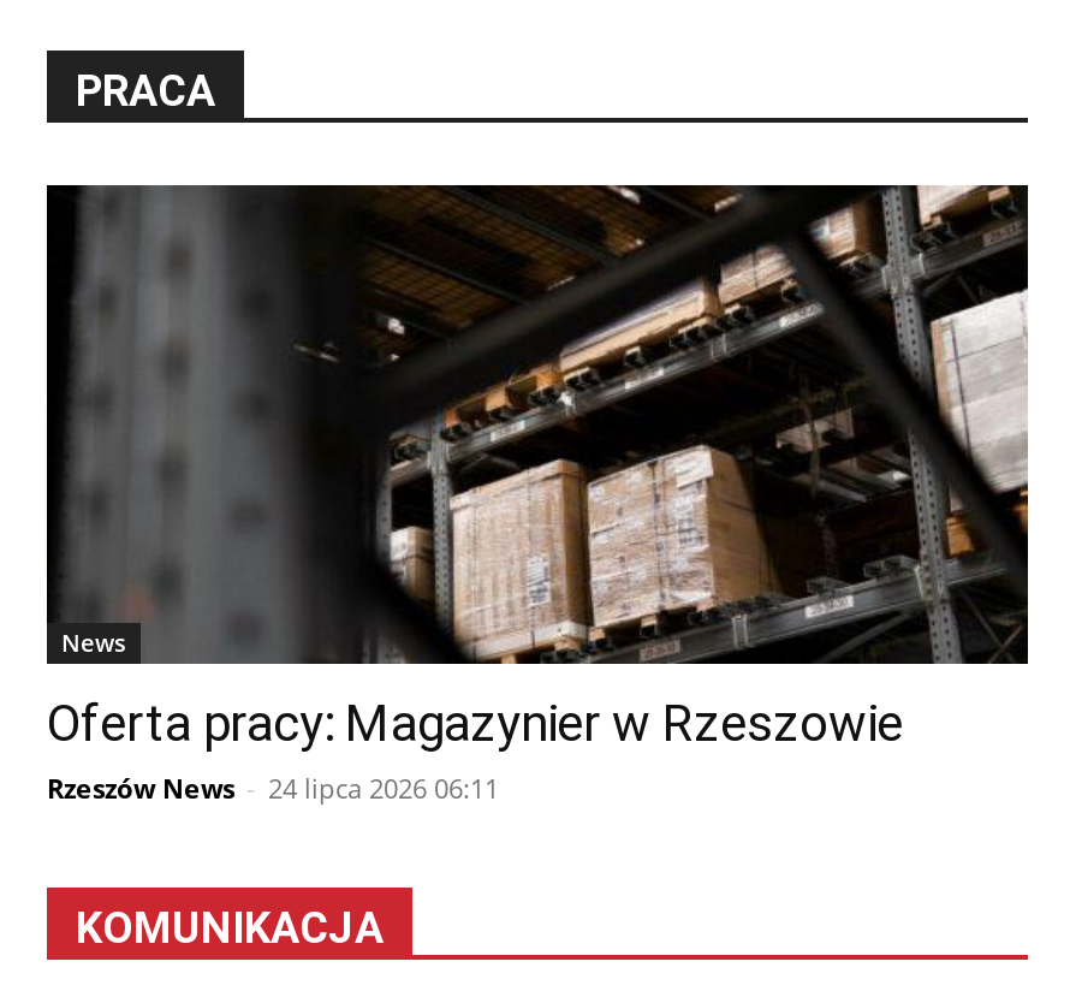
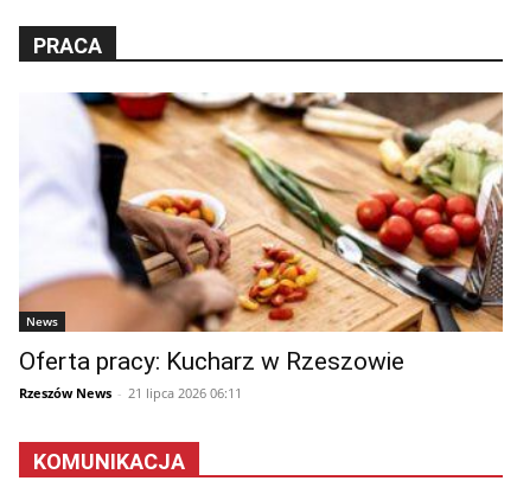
- [image]
- Oferta pracy: Magazynier w Rzeszowie
+ [image]
+ Oferta pracy: Kucharz w Rzeszowie

- Rzeszów News - 24 lipca 2026 06:11
+ Rzeszów News - 21 lipca 2026 06:11
